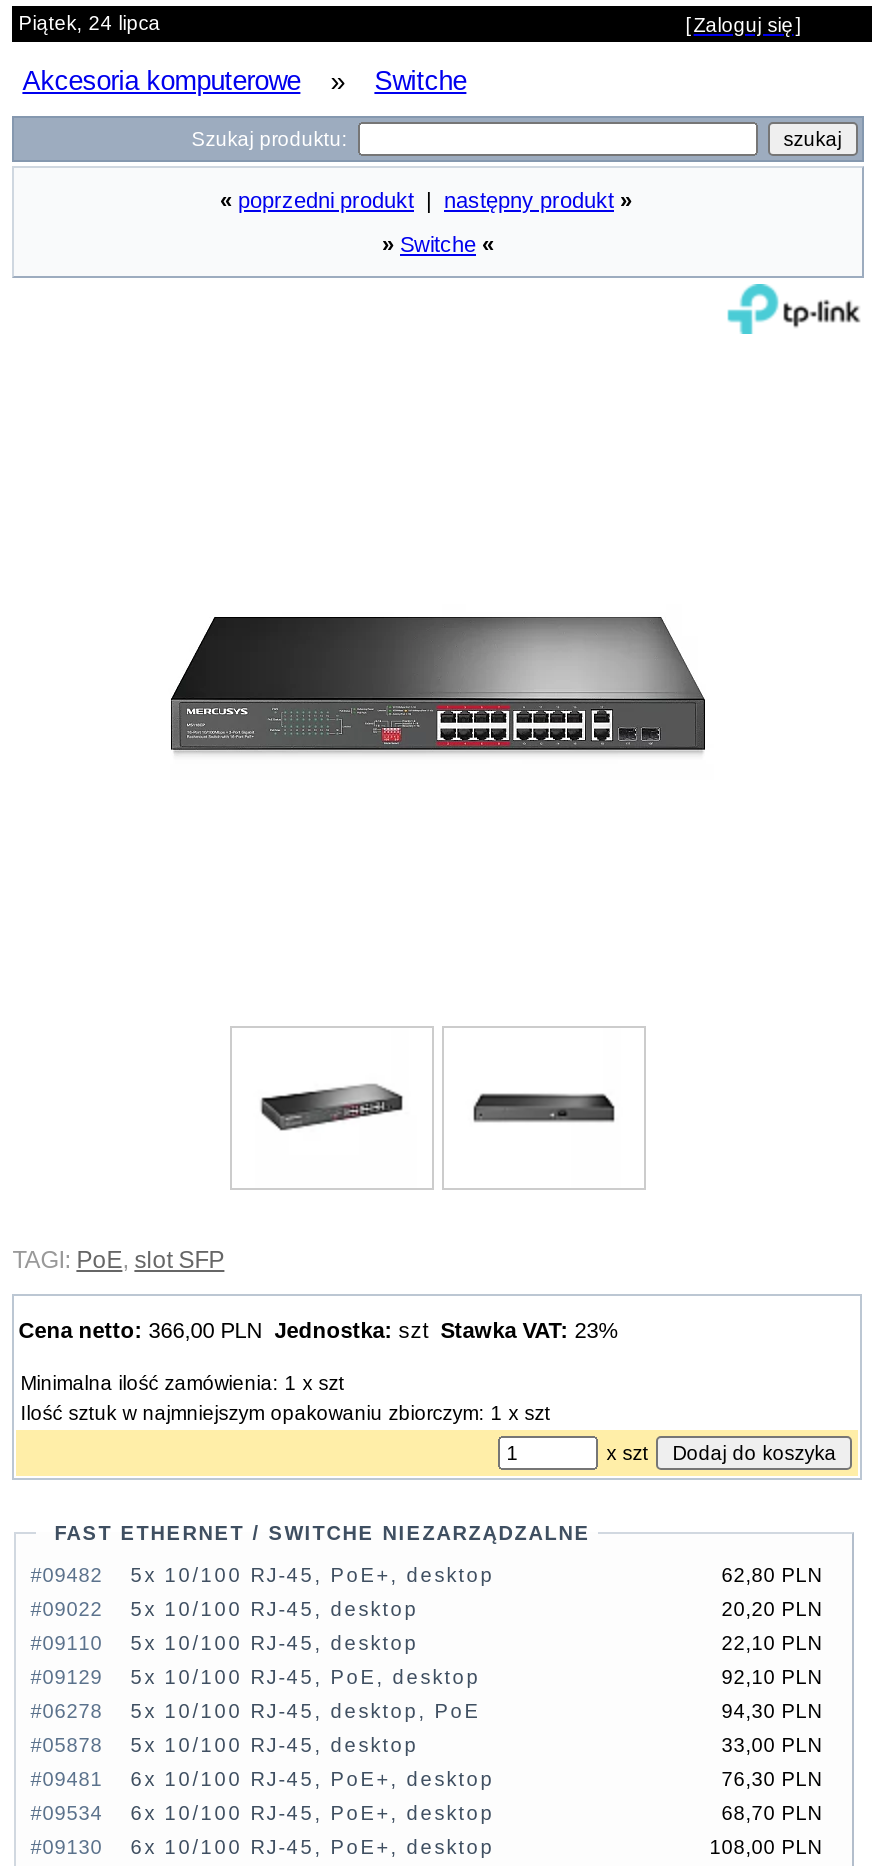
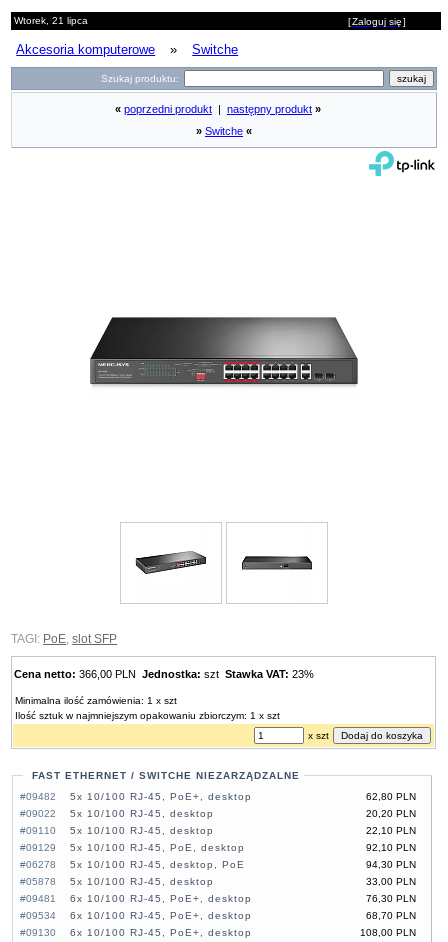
- Piątek, 24 lipca
+ Wtorek, 21 lipca
